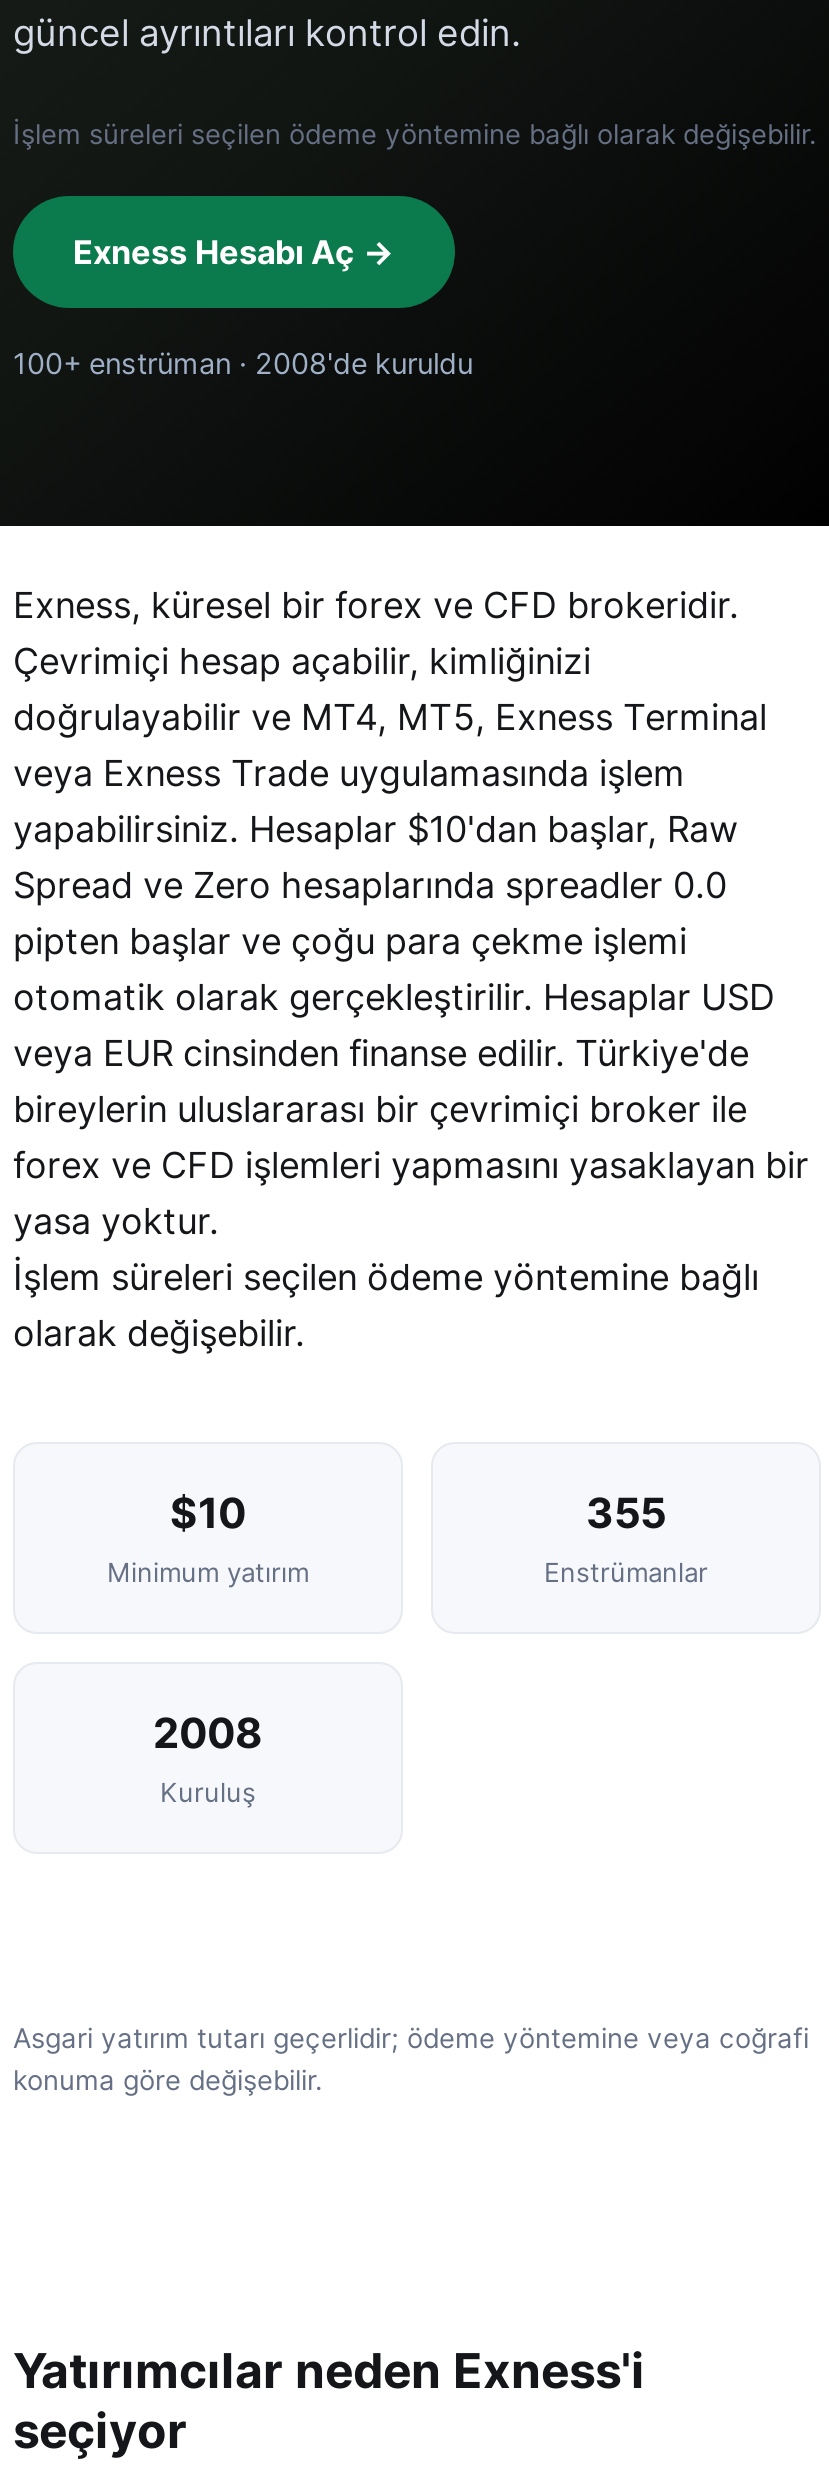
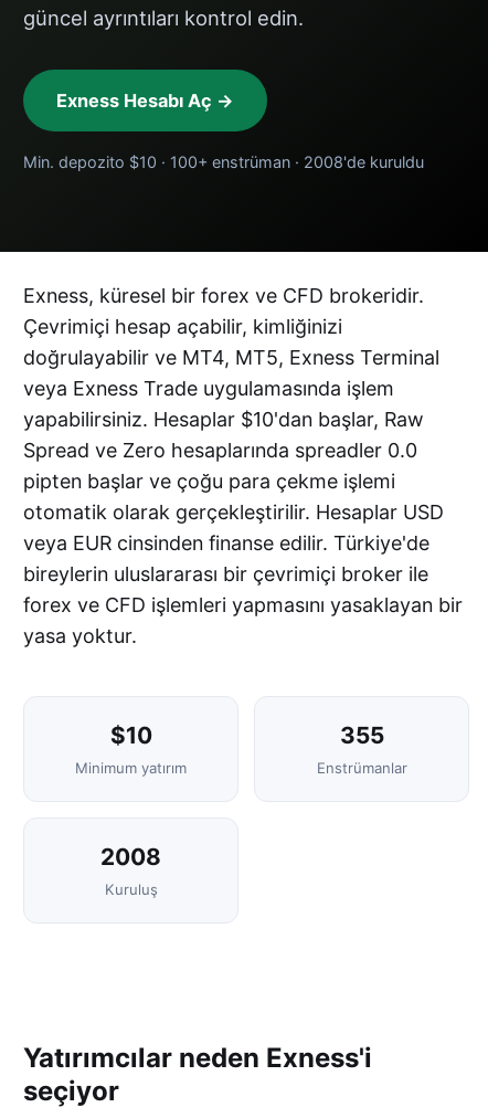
- İşlem süreleri seçilen ödeme yöntemine bağlı olarak değişebilir.

- 100+ enstrüman · 2008'de kuruldu
+ Min. depozito $10 · 100+ enstrüman · 2008'de kuruldu

- İşlem süreleri seçilen ödeme yöntemine bağlı
- olarak değişebilir.

- Asgari yatırım tutarı geçerlidir; ödeme yöntemine veya coğrafi
- konuma göre değişebilir.
